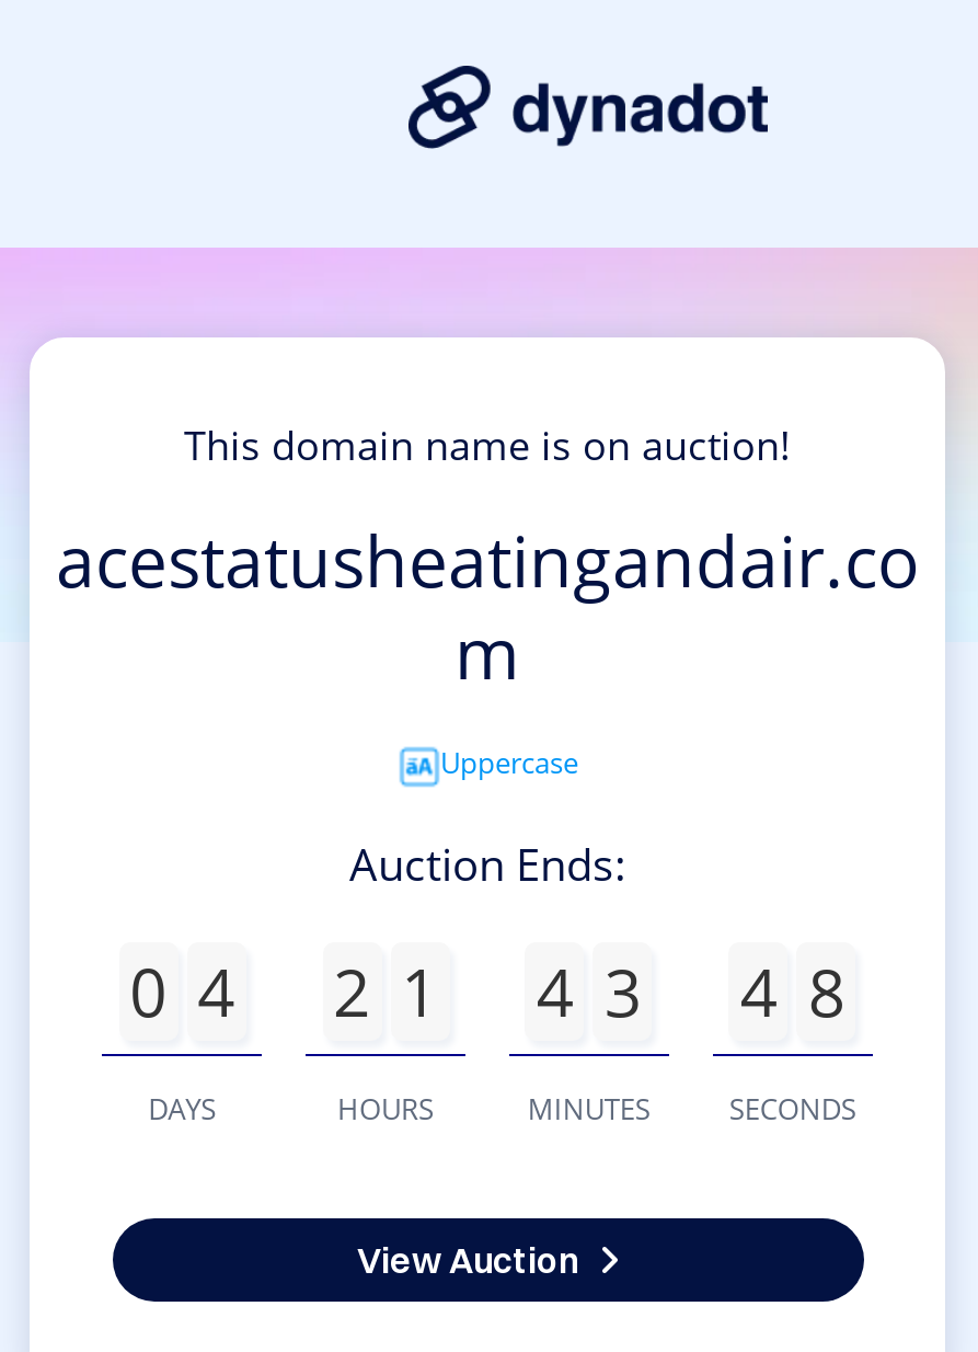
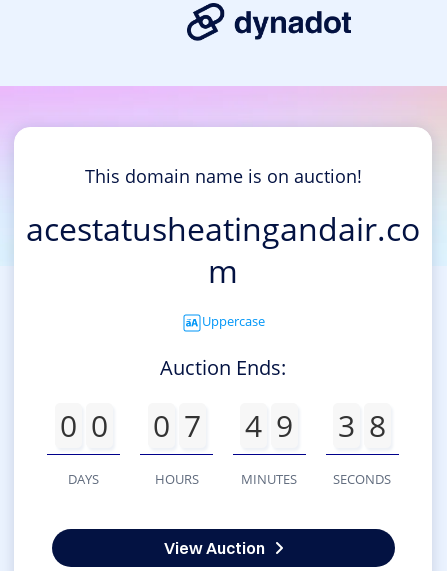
- 0 4
+ 0 0

- 2 1
+ 0 7

- 4 3
+ 4 9

- 4 8
+ 3 8
